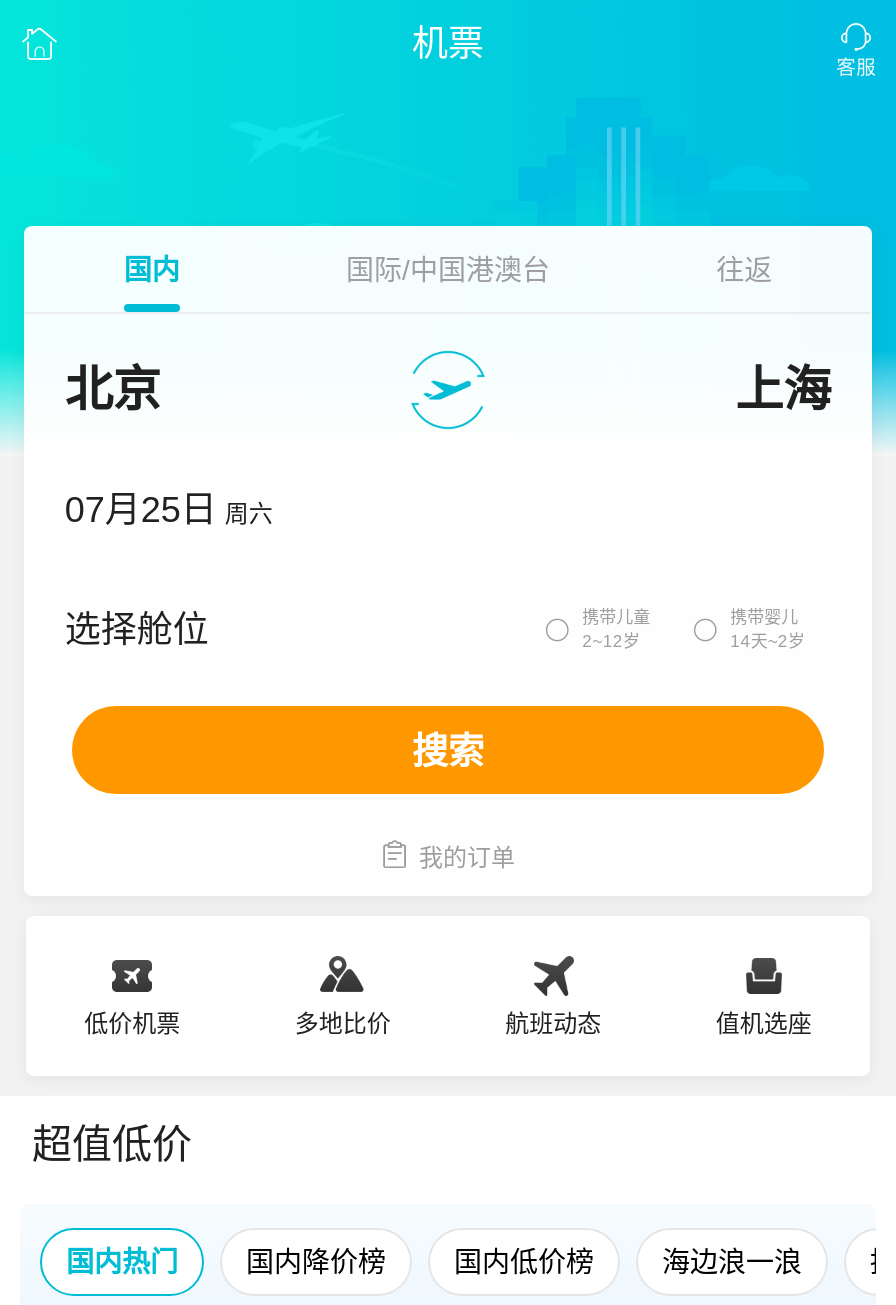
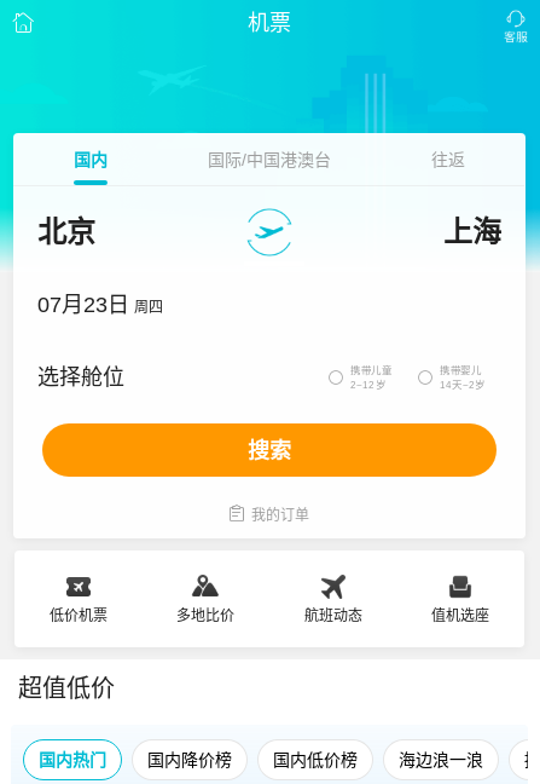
- 07月25日 周六
+ 07月23日 周四
